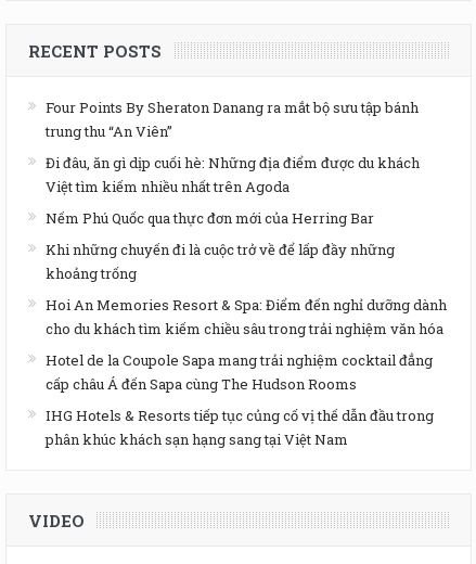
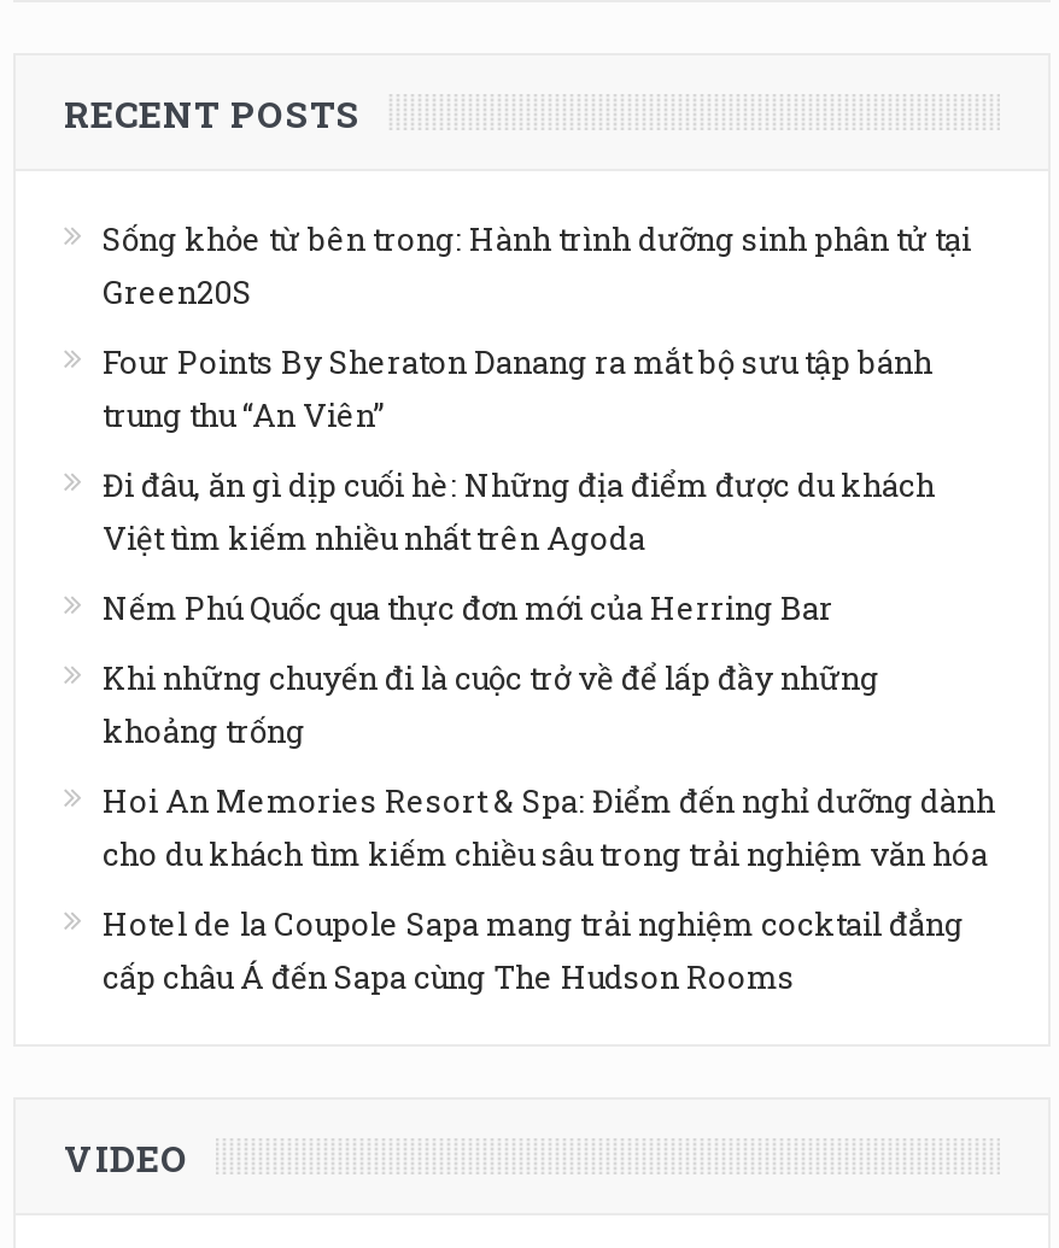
+ Sống khỏe từ bên trong: Hành trình dưỡng sinh phân tử tại
+ Green20S

moved down: Four Points By Sheraton Danang ra mắt bộ sưu tập bánh | trung thu “An Viên” | Đi đâu, ăn gì dịp cuối hè: Những địa điểm được du khách | ... | Hotel de la Coupole Sapa mang trải nghiệm cocktail đẳng | cấp châu Á đến Sapa cùng The Hudson Rooms

- IHG Hotels & Resorts tiếp tục củng cố vị thế dẫn đầu trong
- phân khúc khách sạn hạng sang tại Việt Nam
